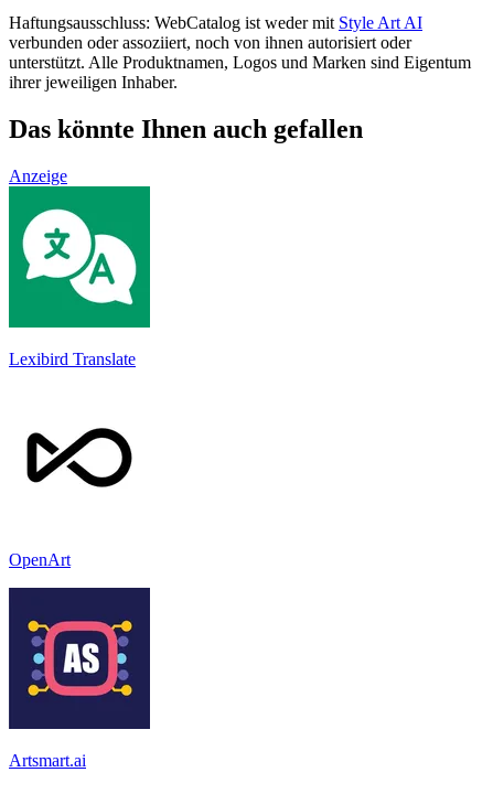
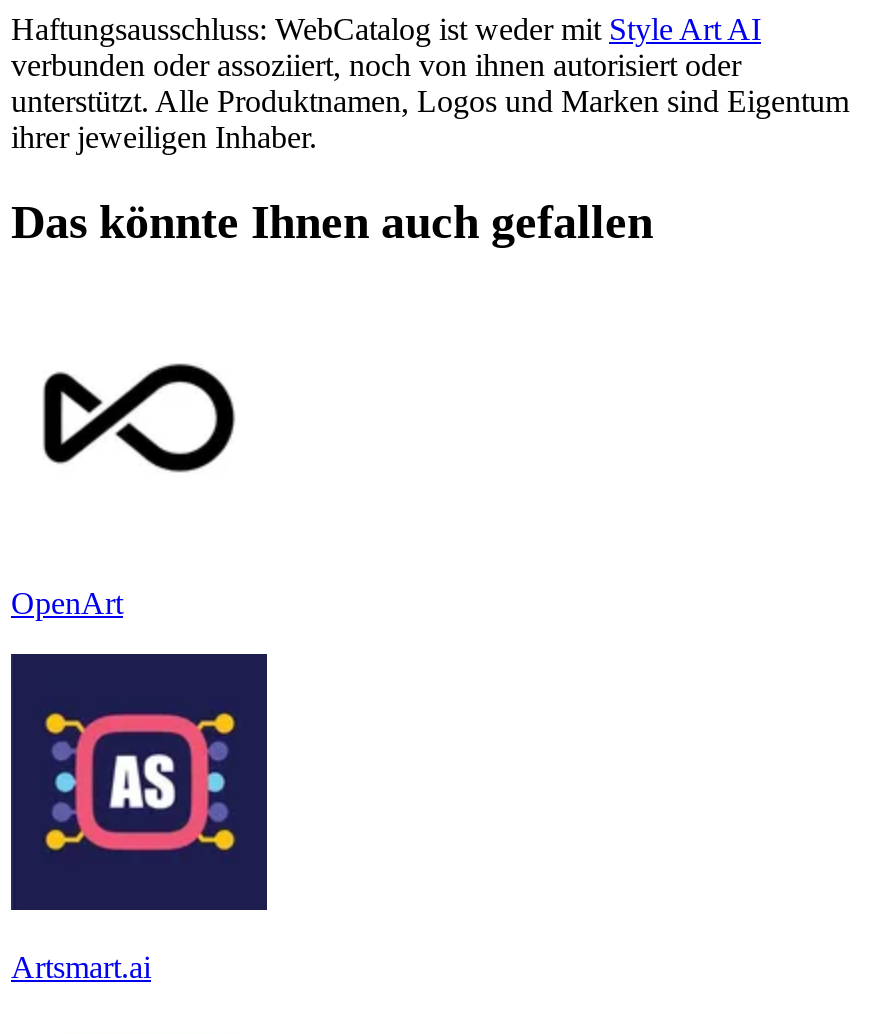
- Anzeige

- [image]
- Lexibird Translate
